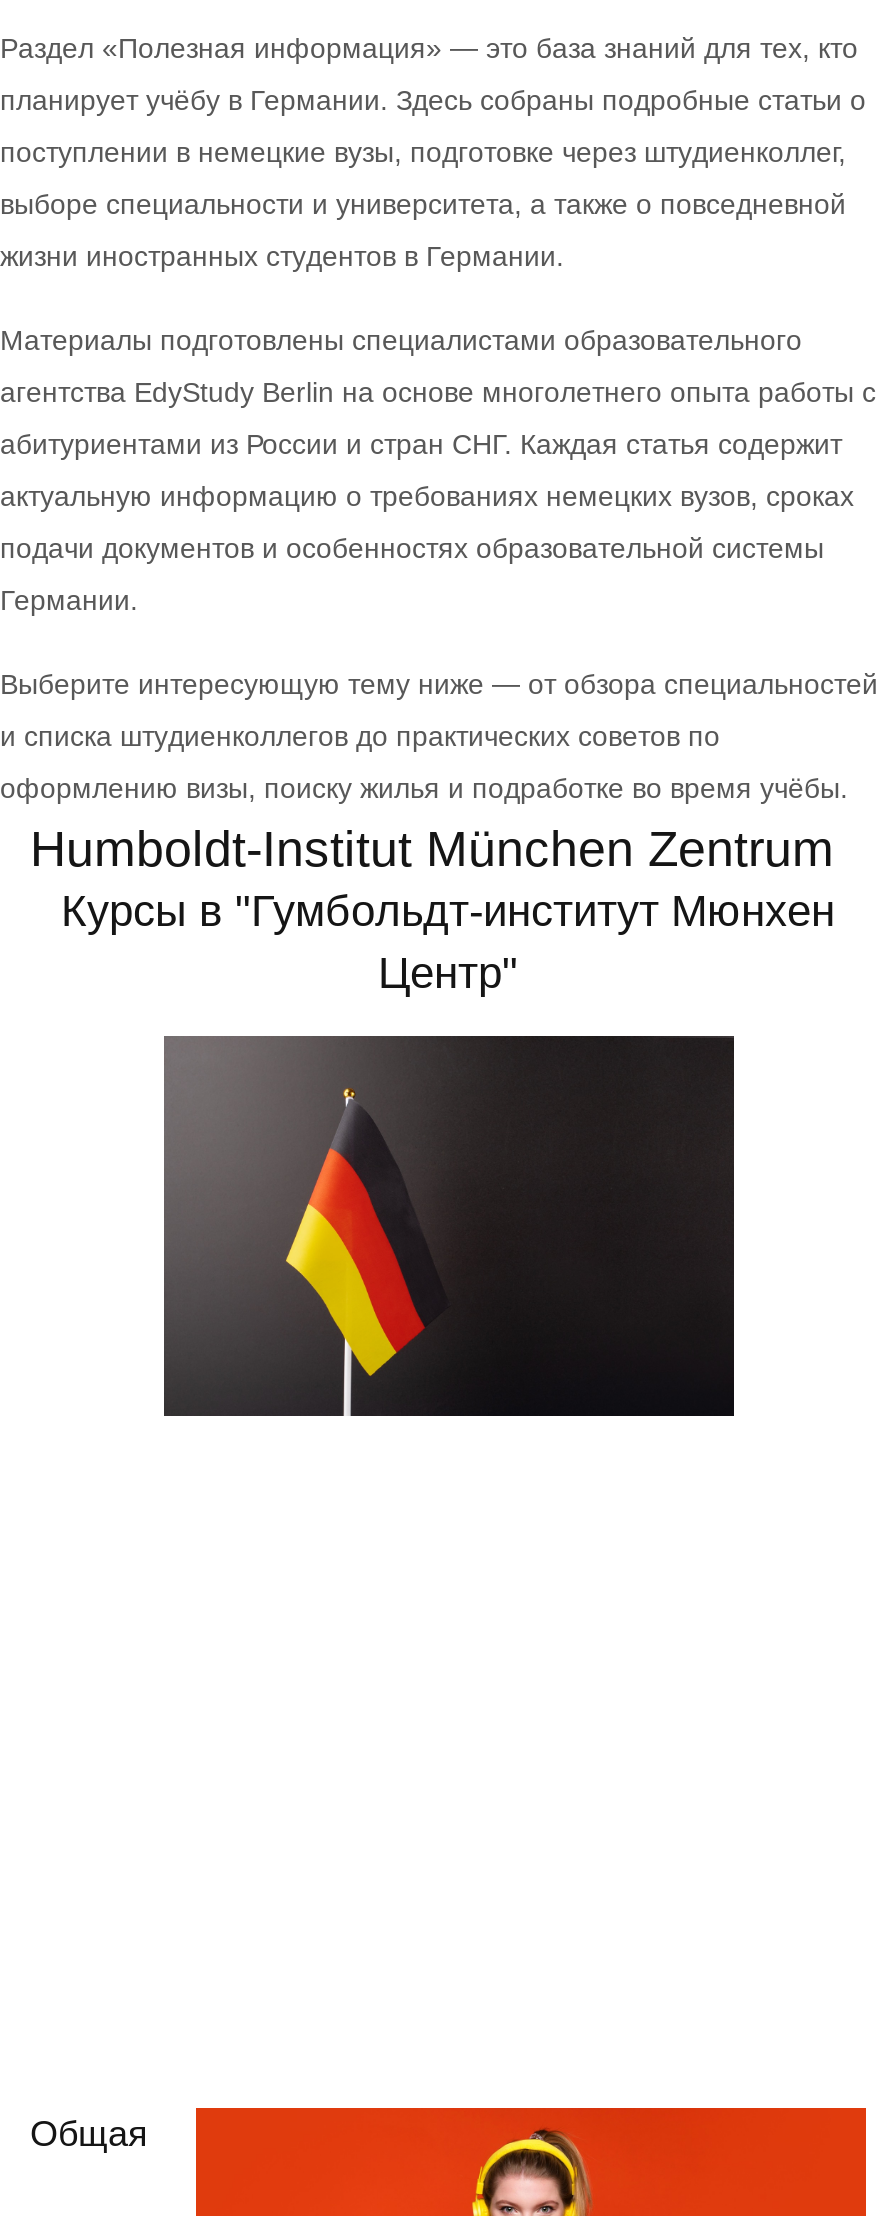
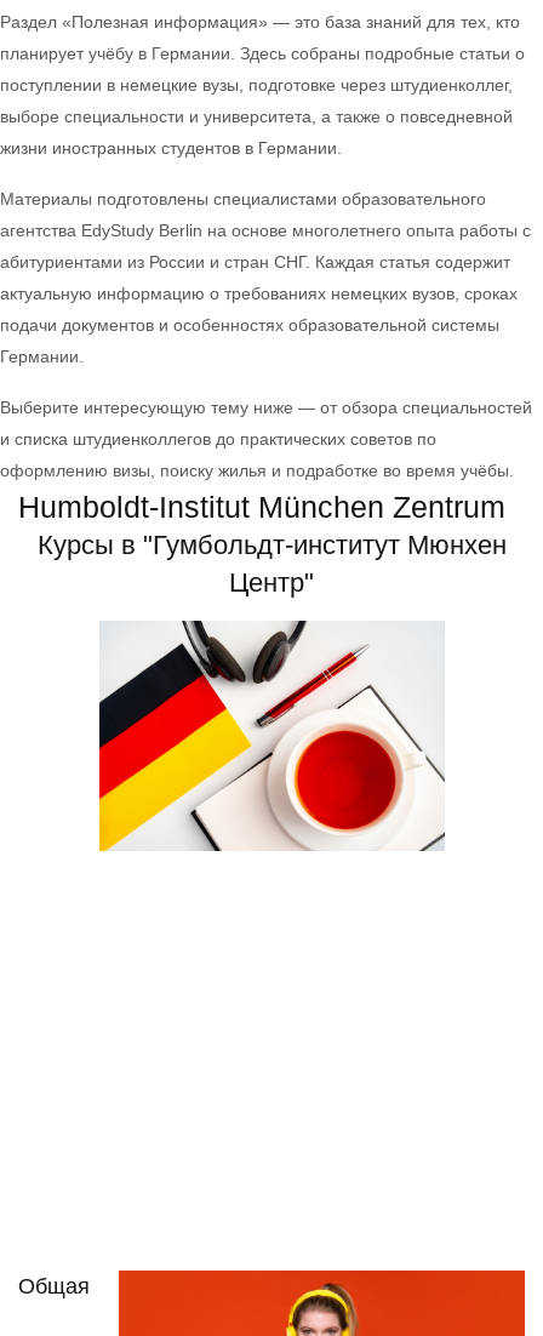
- [image]
+ [image]
